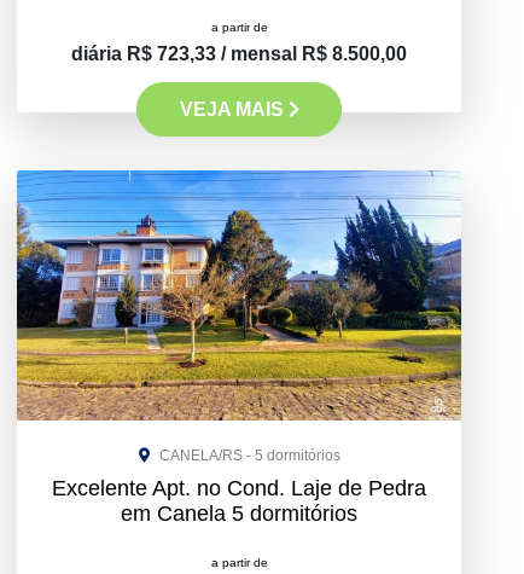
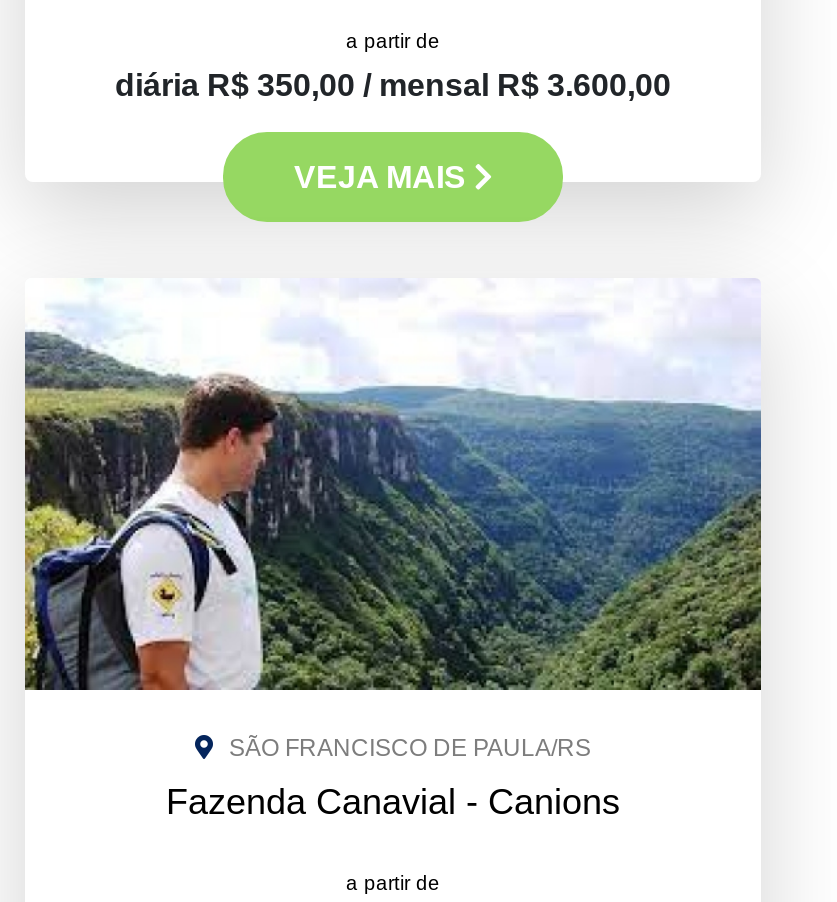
- diária R$ 723,33 / mensal R$ 8.500,00
+ diária R$ 350,00 / mensal R$ 3.600,00

- [image]
- CANELA/RS - 5 dormitórios
+ [image]
+ SÃO FRANCISCO DE PAULA/RS

- Excelente Apt. no Cond. Laje de Pedra
- em Canela 5 dormitórios
+ Fazenda Canavial - Canions
